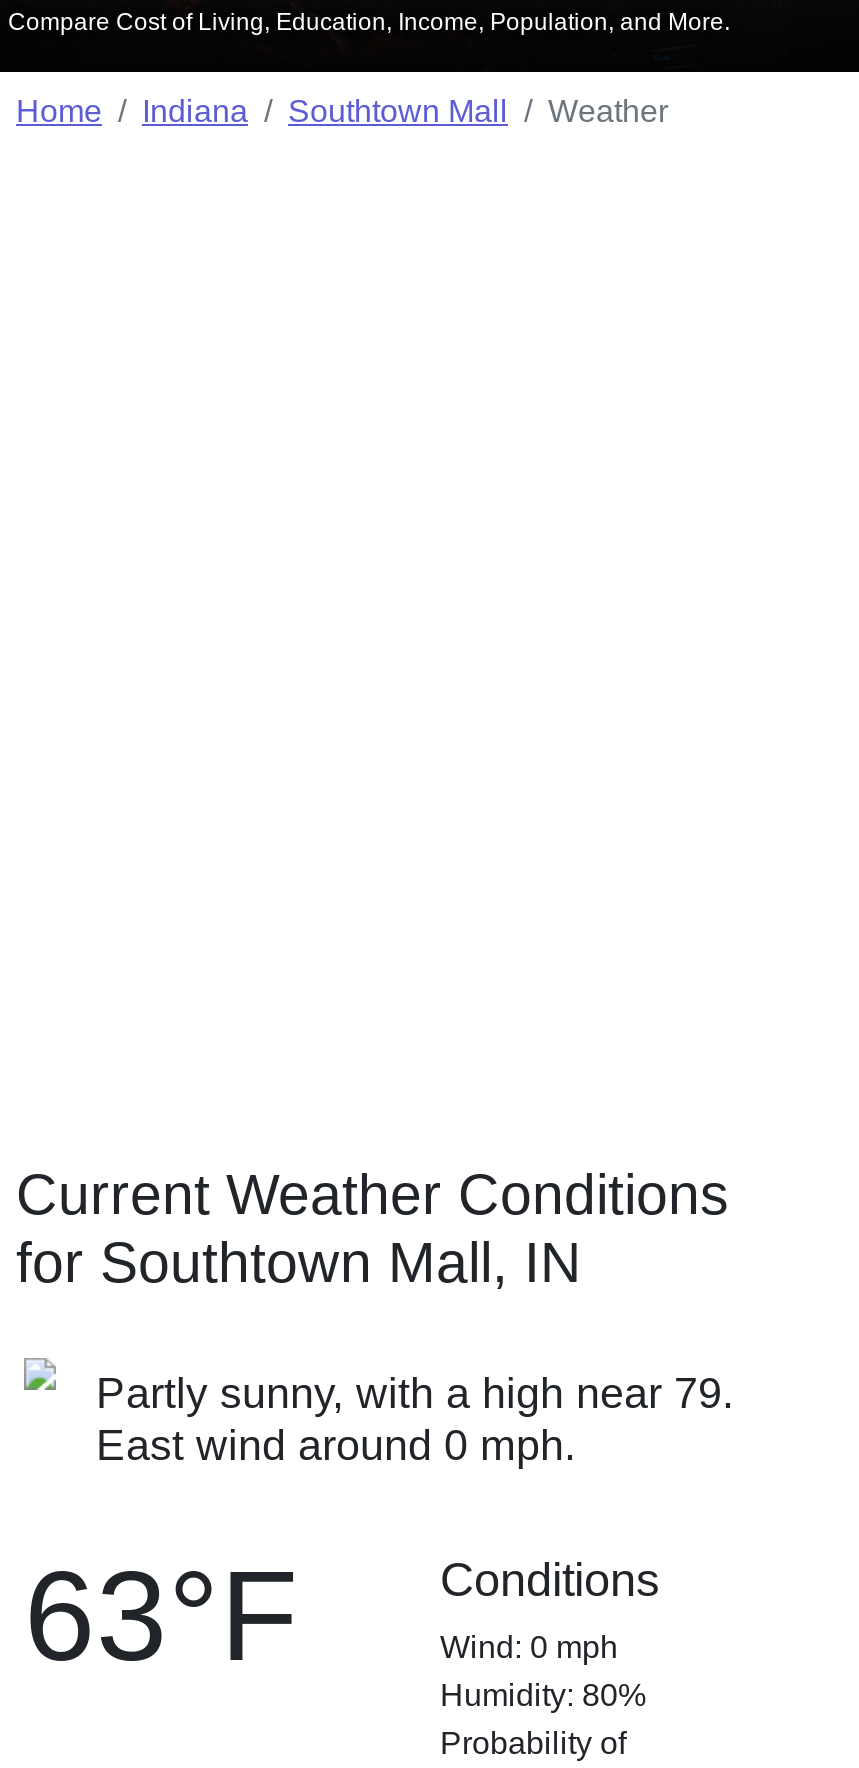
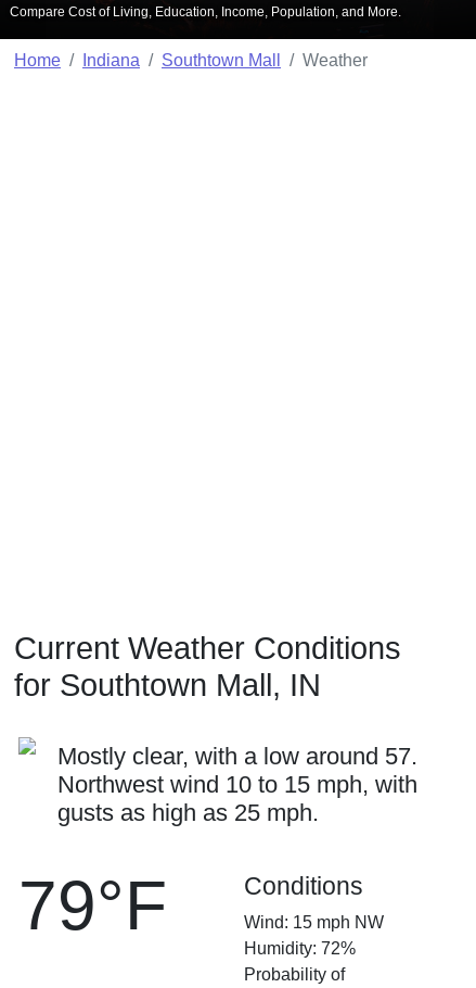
- Partly sunny, with a high near 79.
- East wind around 0 mph.
+ Mostly clear, with a low around 57.
+ Northwest wind 10 to 15 mph, with
+ gusts as high as 25 mph.

- 63°F
+ 79°F

- Wind: 0 mph
- Humidity: 80%
+ Wind: 15 mph NW
+ Humidity: 72%
